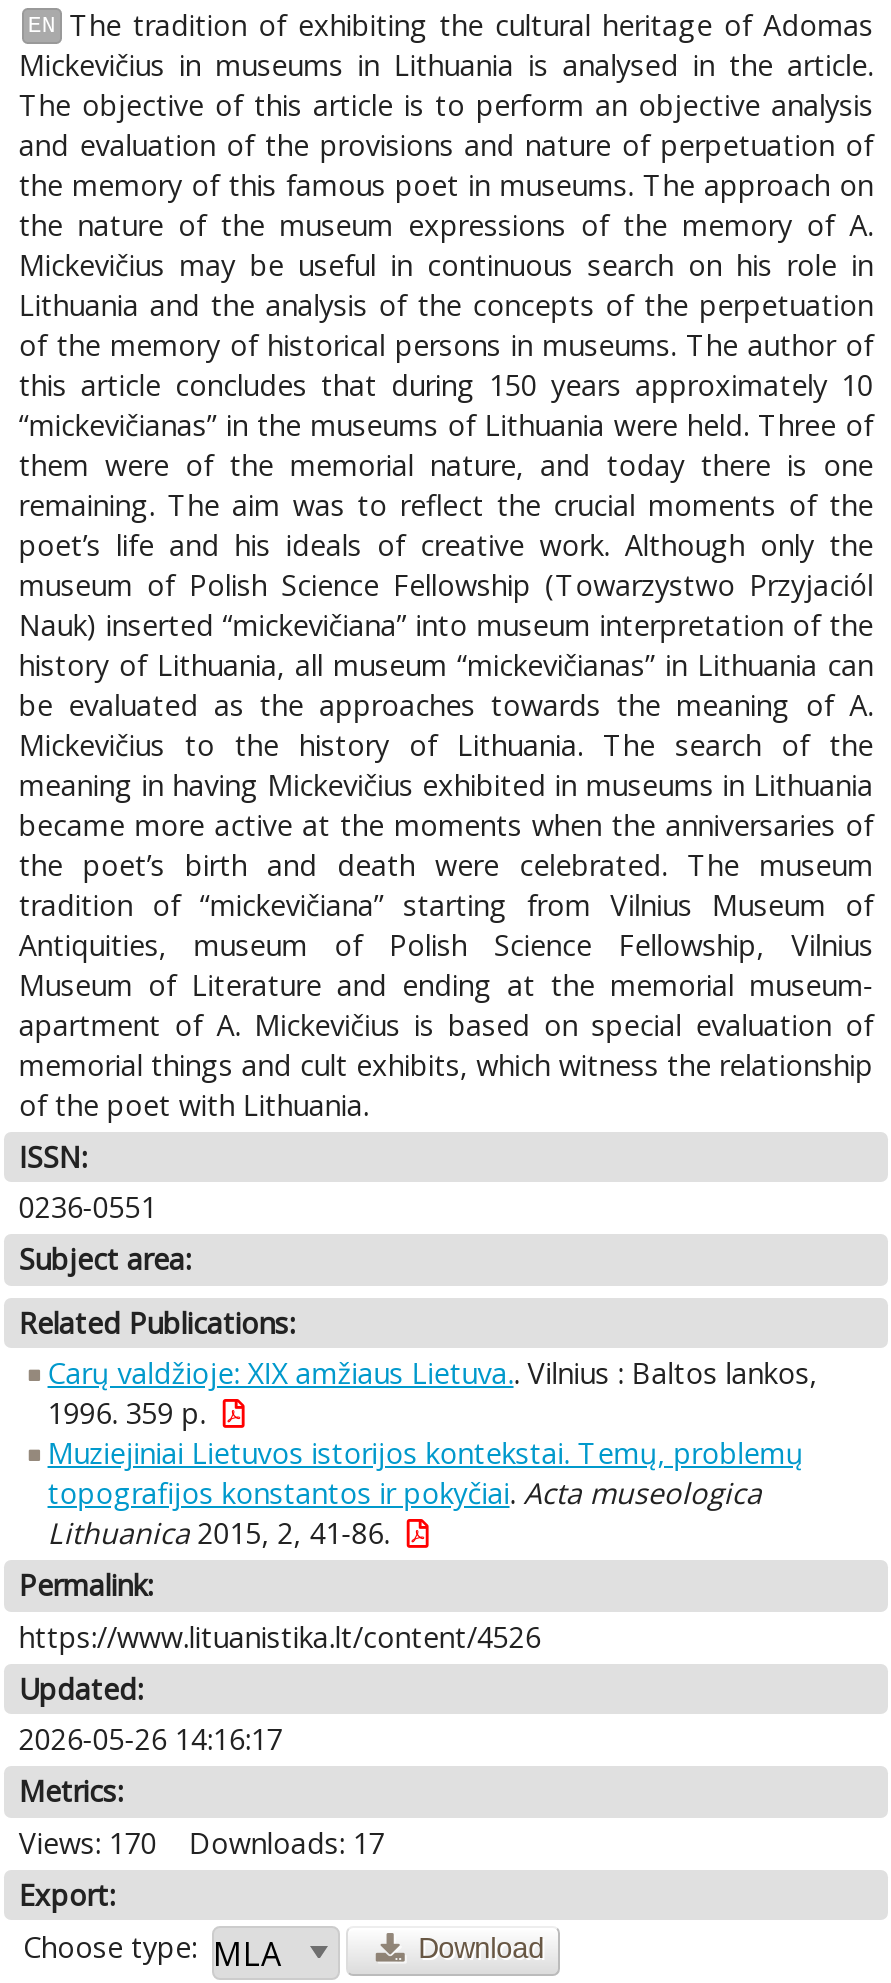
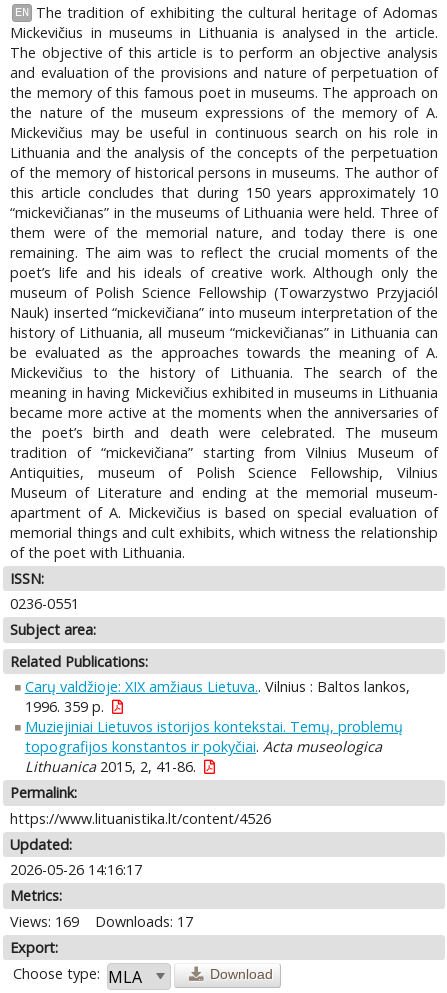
- Views: 170 Downloads: 17
+ Views: 169 Downloads: 17
